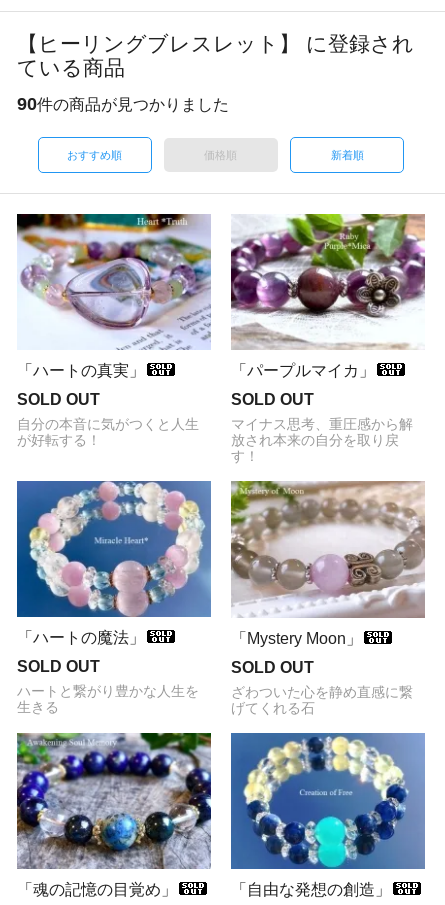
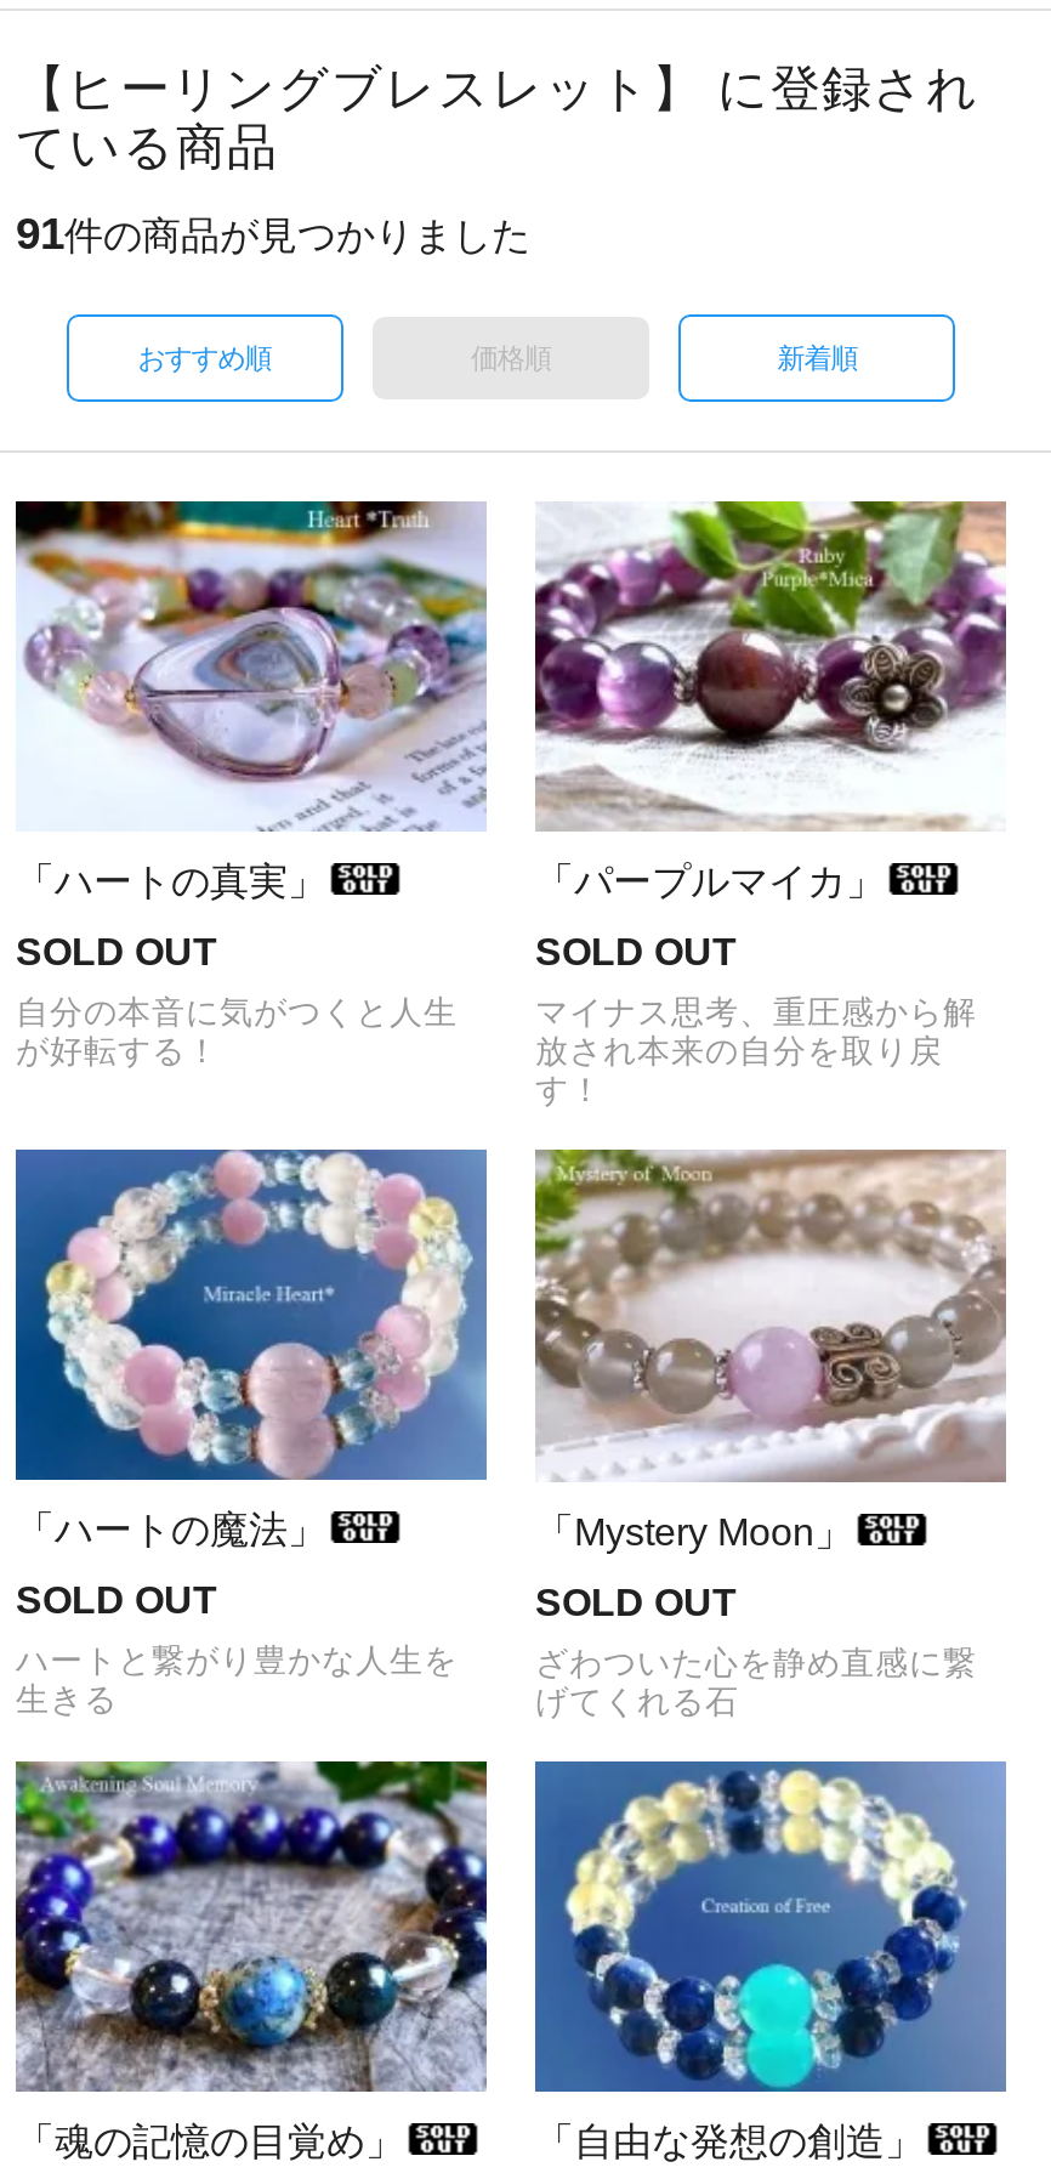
- 90件の商品が見つかりました
+ 91件の商品が見つかりました
